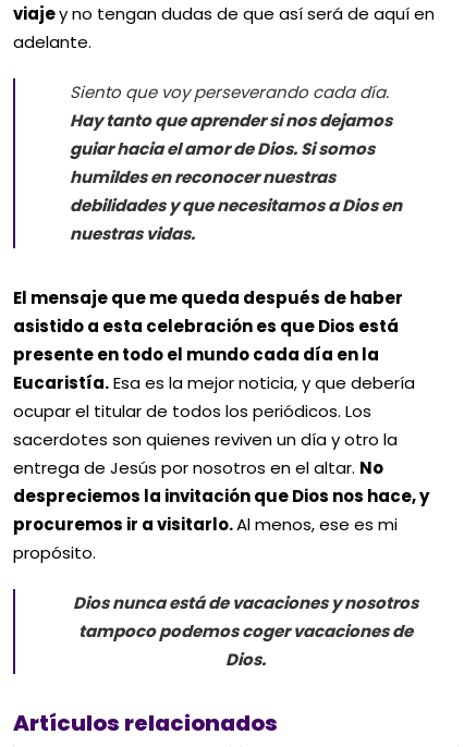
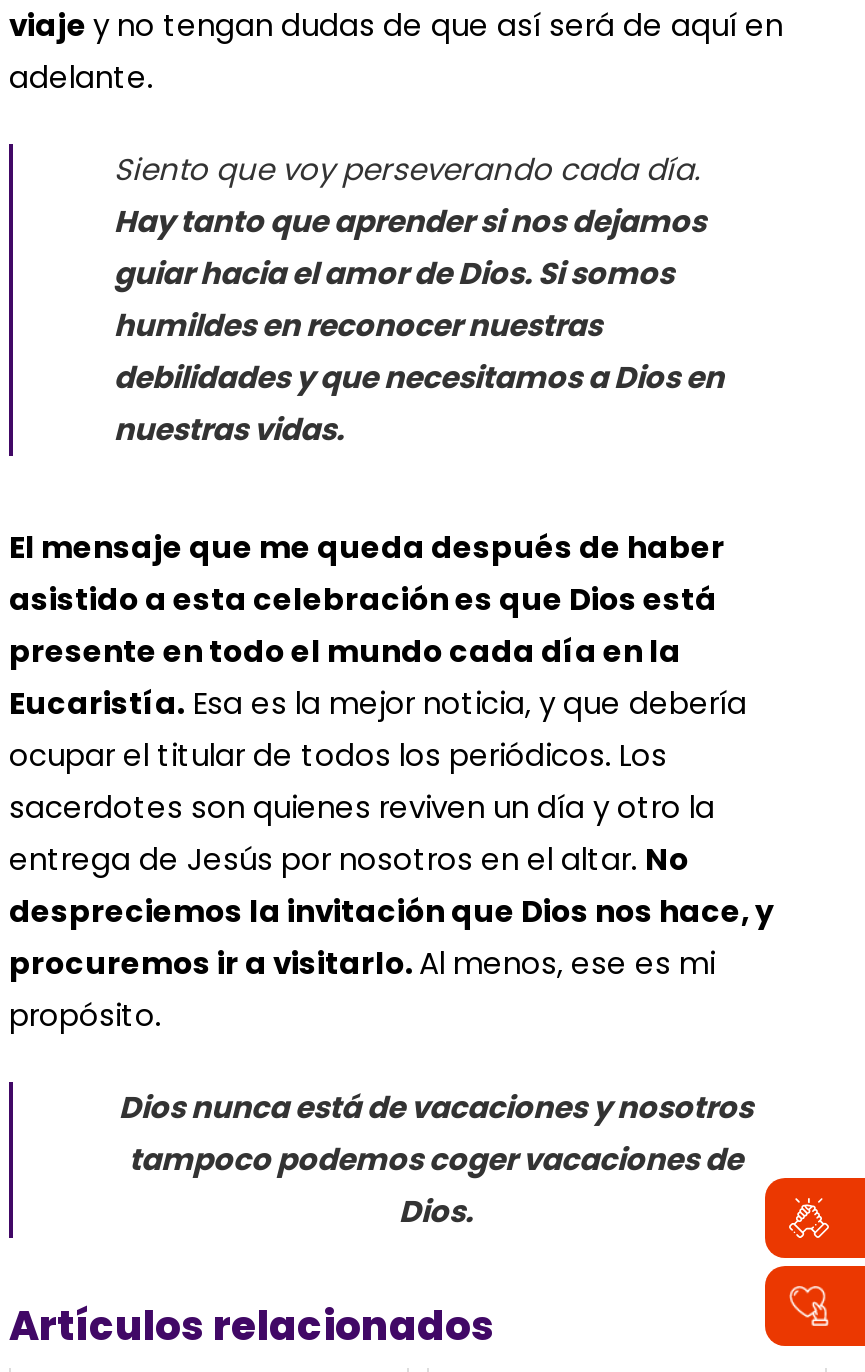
+ [image]
